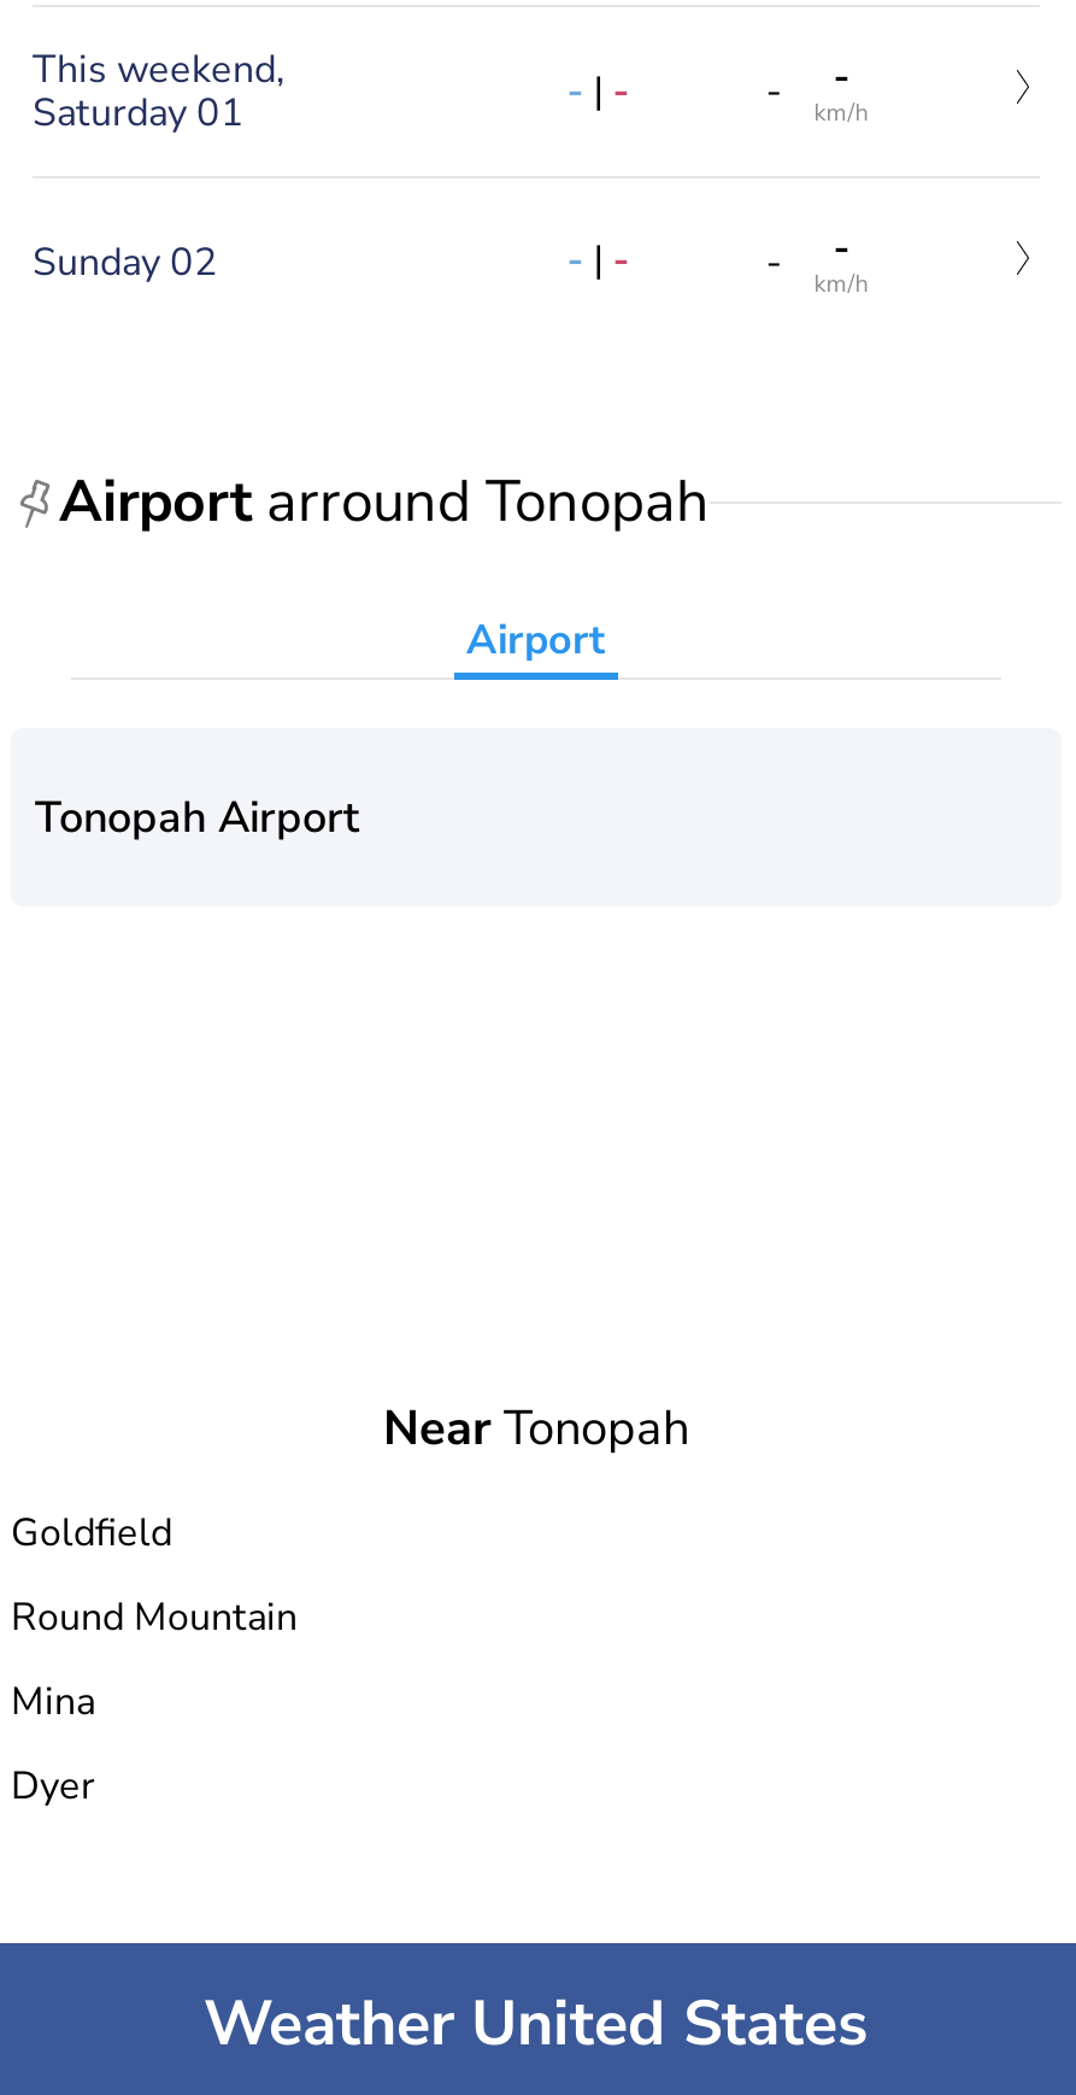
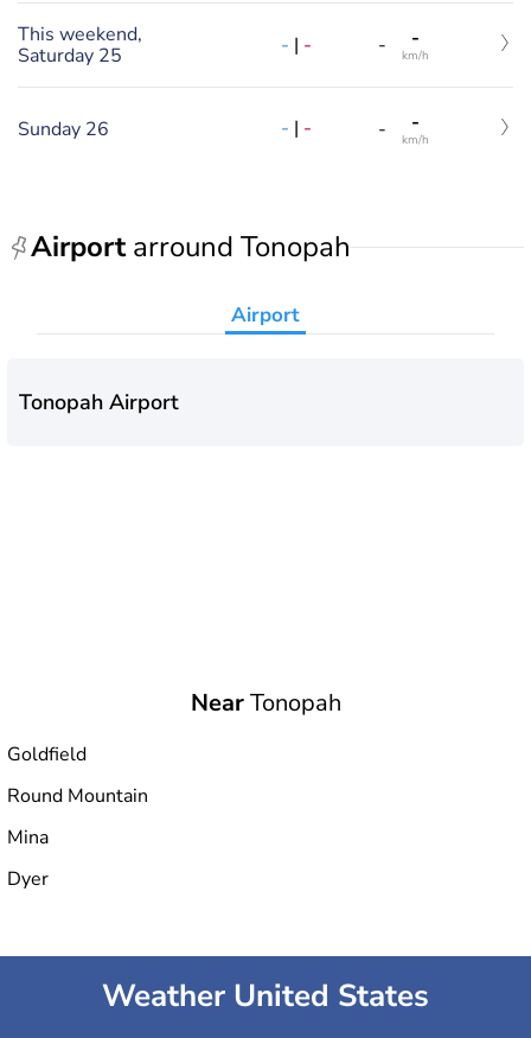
- Saturday 01
+ Saturday 25

- Sunday 02
+ Sunday 26
